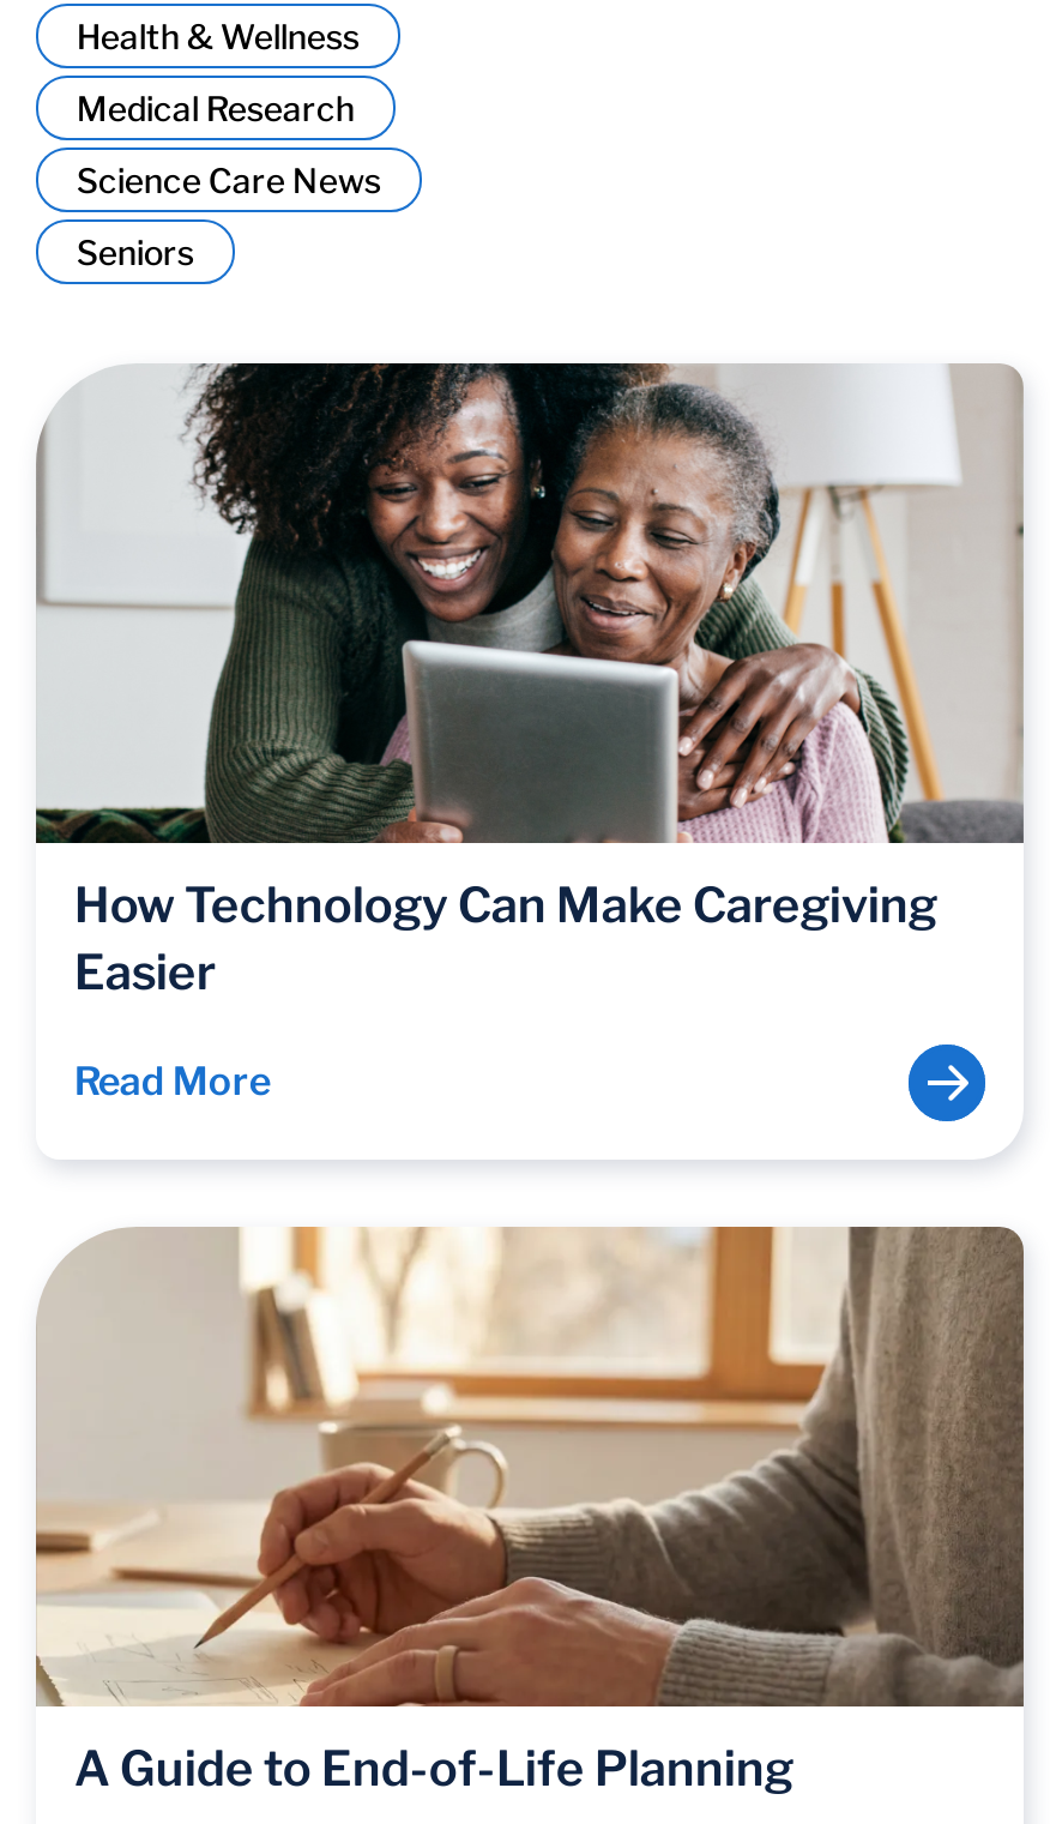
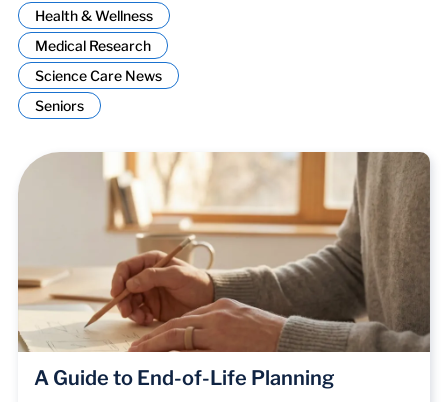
- [image]
- How Technology Can Make Caregiving
- Easier
- Read More

- [image]
